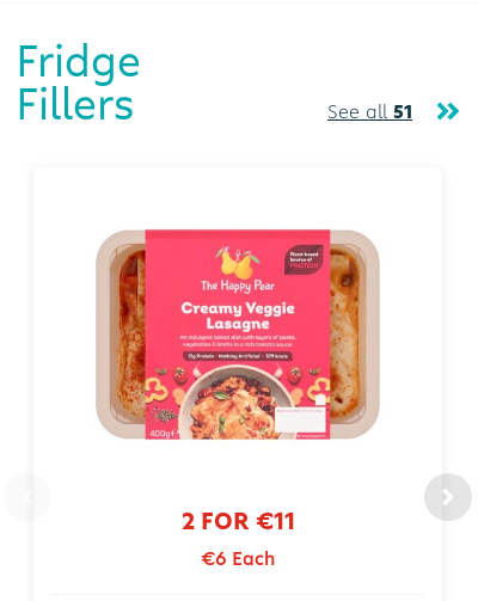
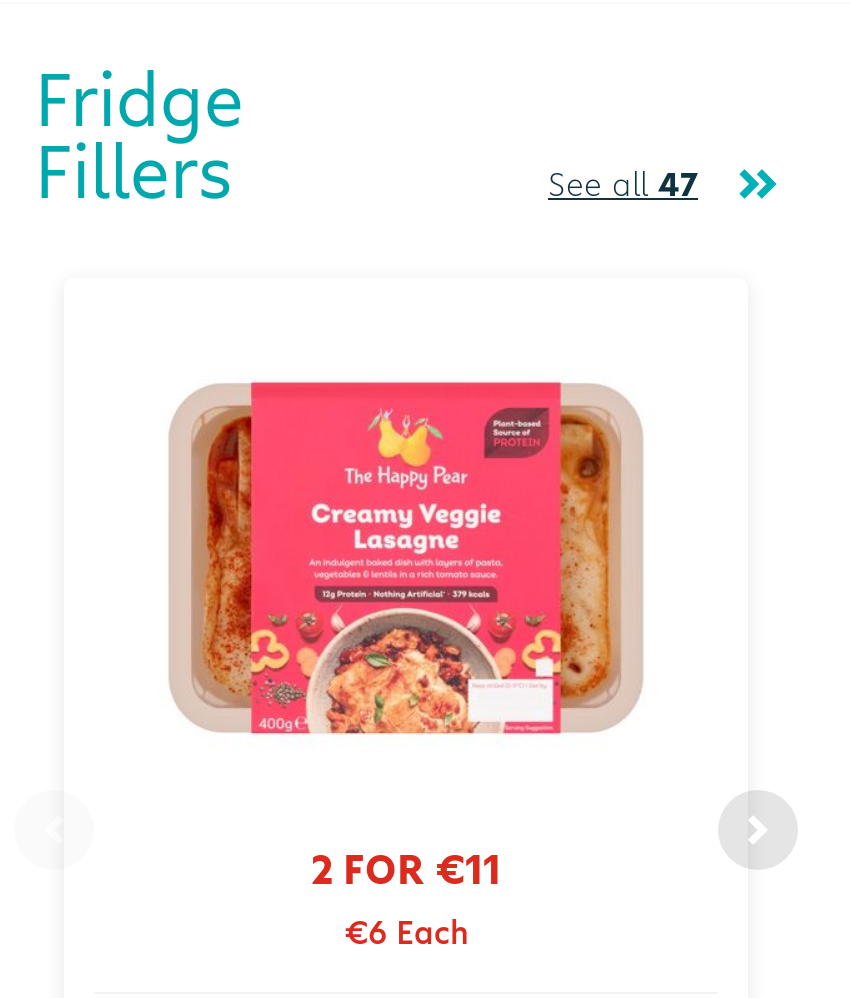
- See all 51
+ See all 47
